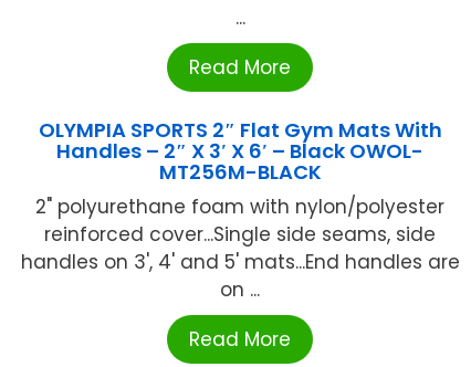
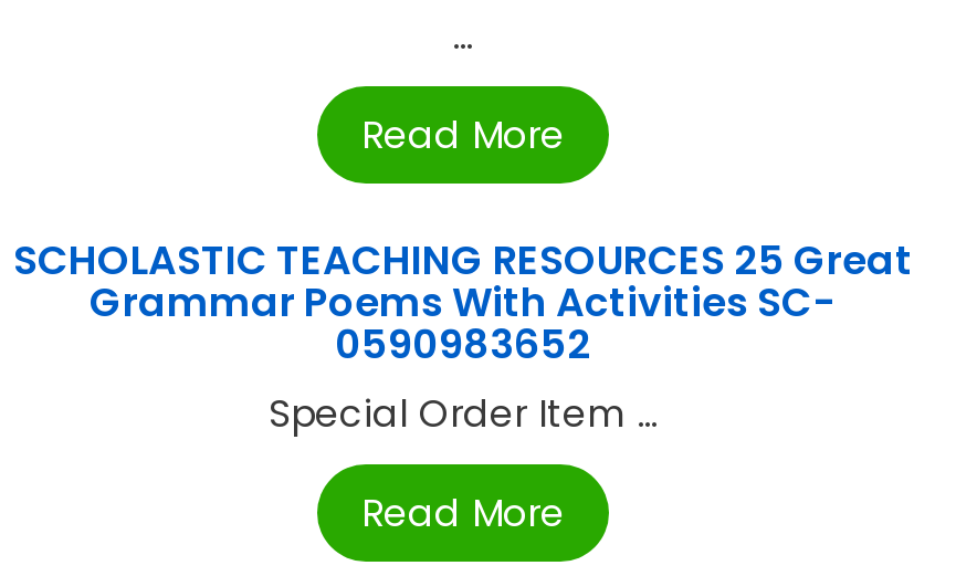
- OLYMPIA SPORTS 2″ Flat Gym Mats With
- Handles – 2″ X 3′ X 6′ – Black OWOL-
- MT256M-BLACK
- 2" polyurethane foam with nylon/polyester
- reinforced cover...Single side seams, side
- handles on 3', 4' and 5' mats...End handles are
- on ...
+ SCHOLASTIC TEACHING RESOURCES 25 Great
+ Grammar Poems With Activities SC-
+ 0590983652
+ Special Order Item ...
